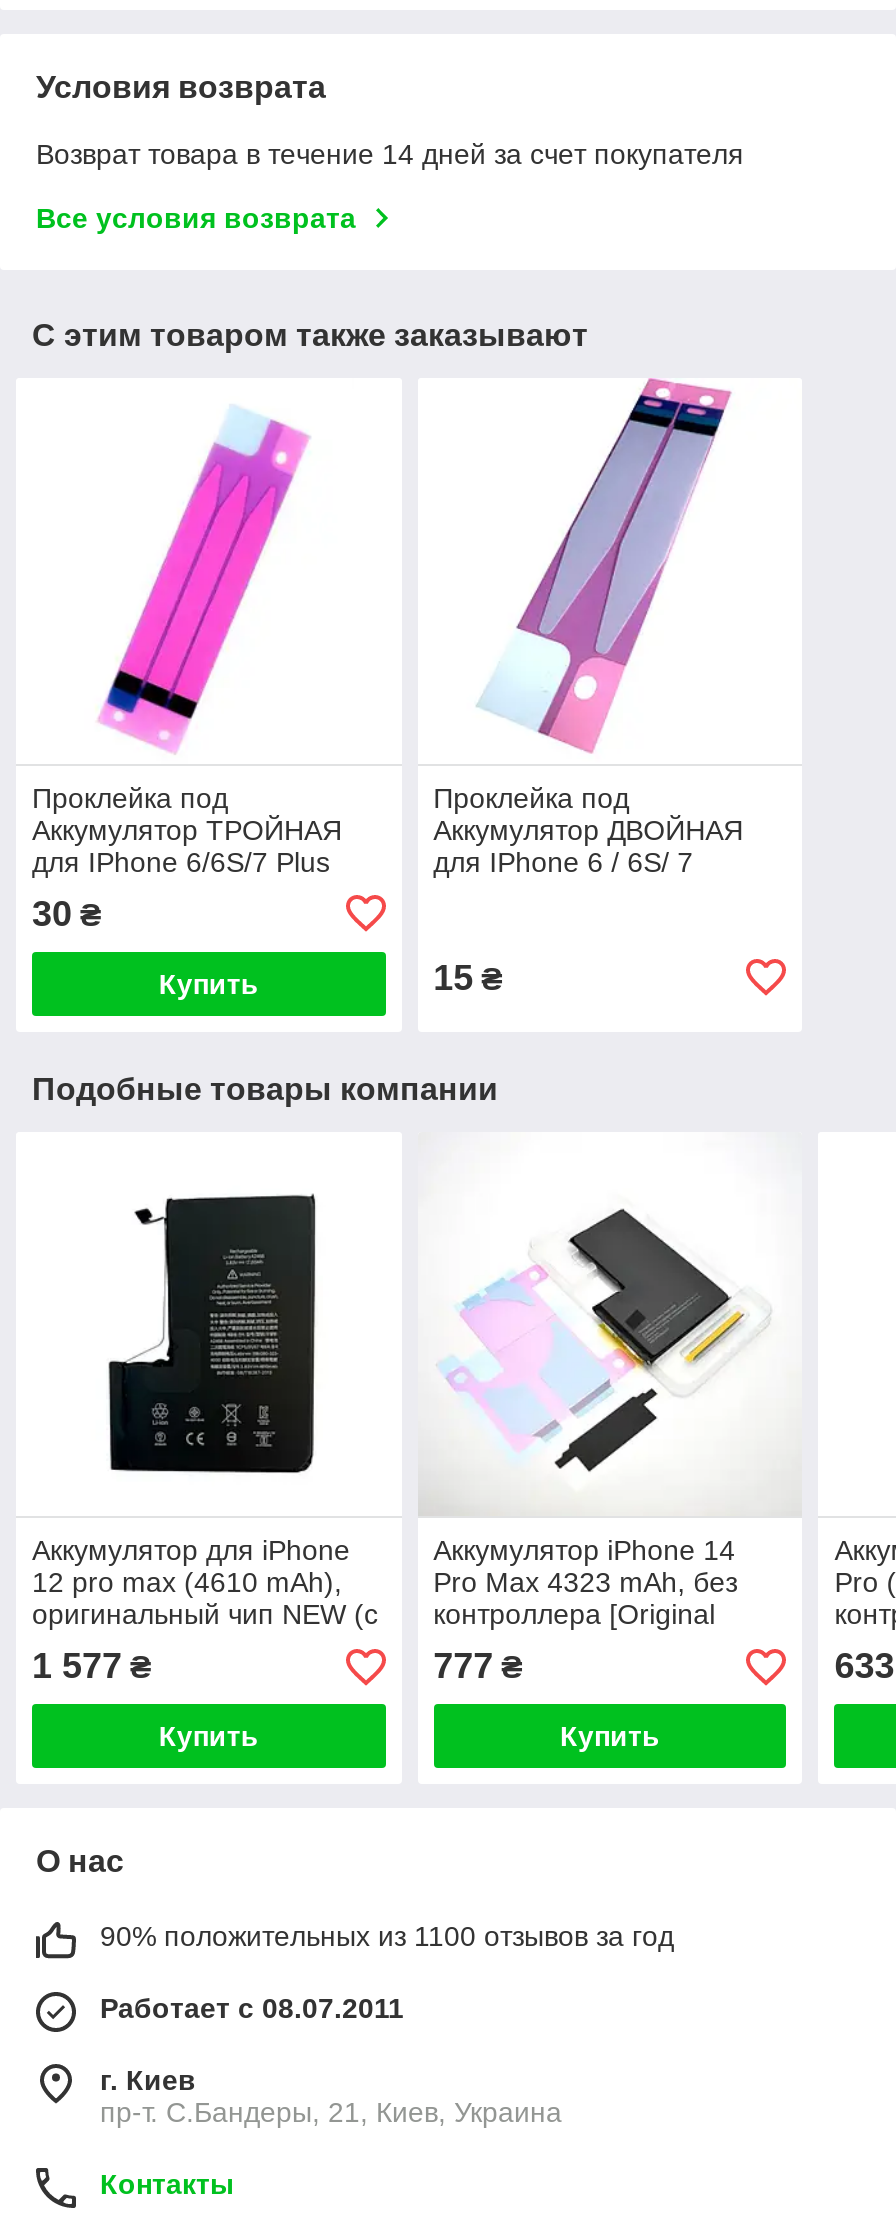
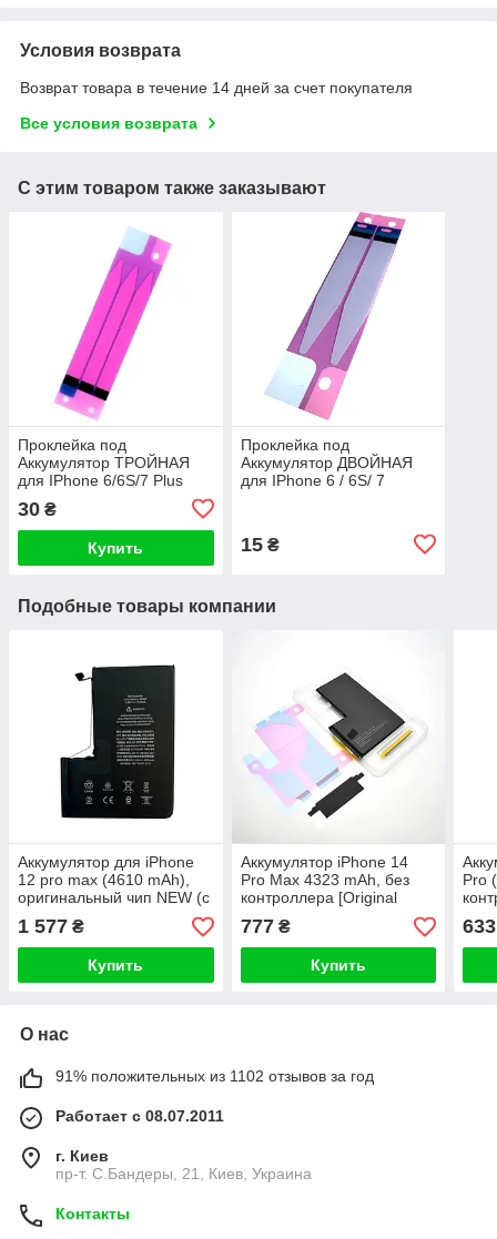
- 90% положительных из 1100 отзывов за год
+ 91% положительных из 1102 отзывов за год
